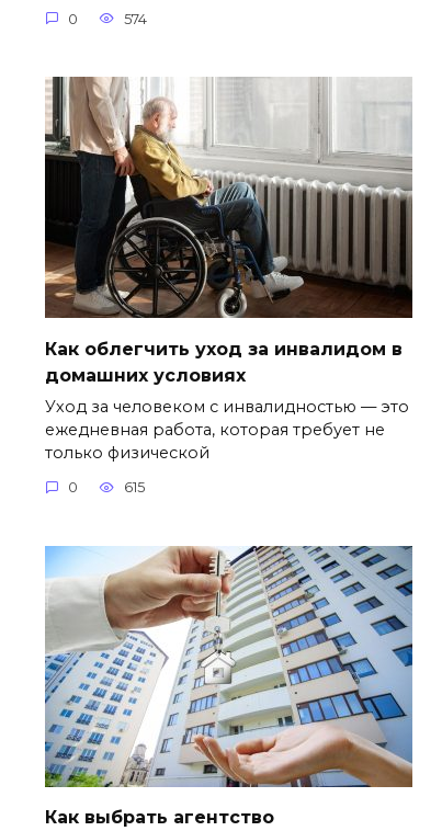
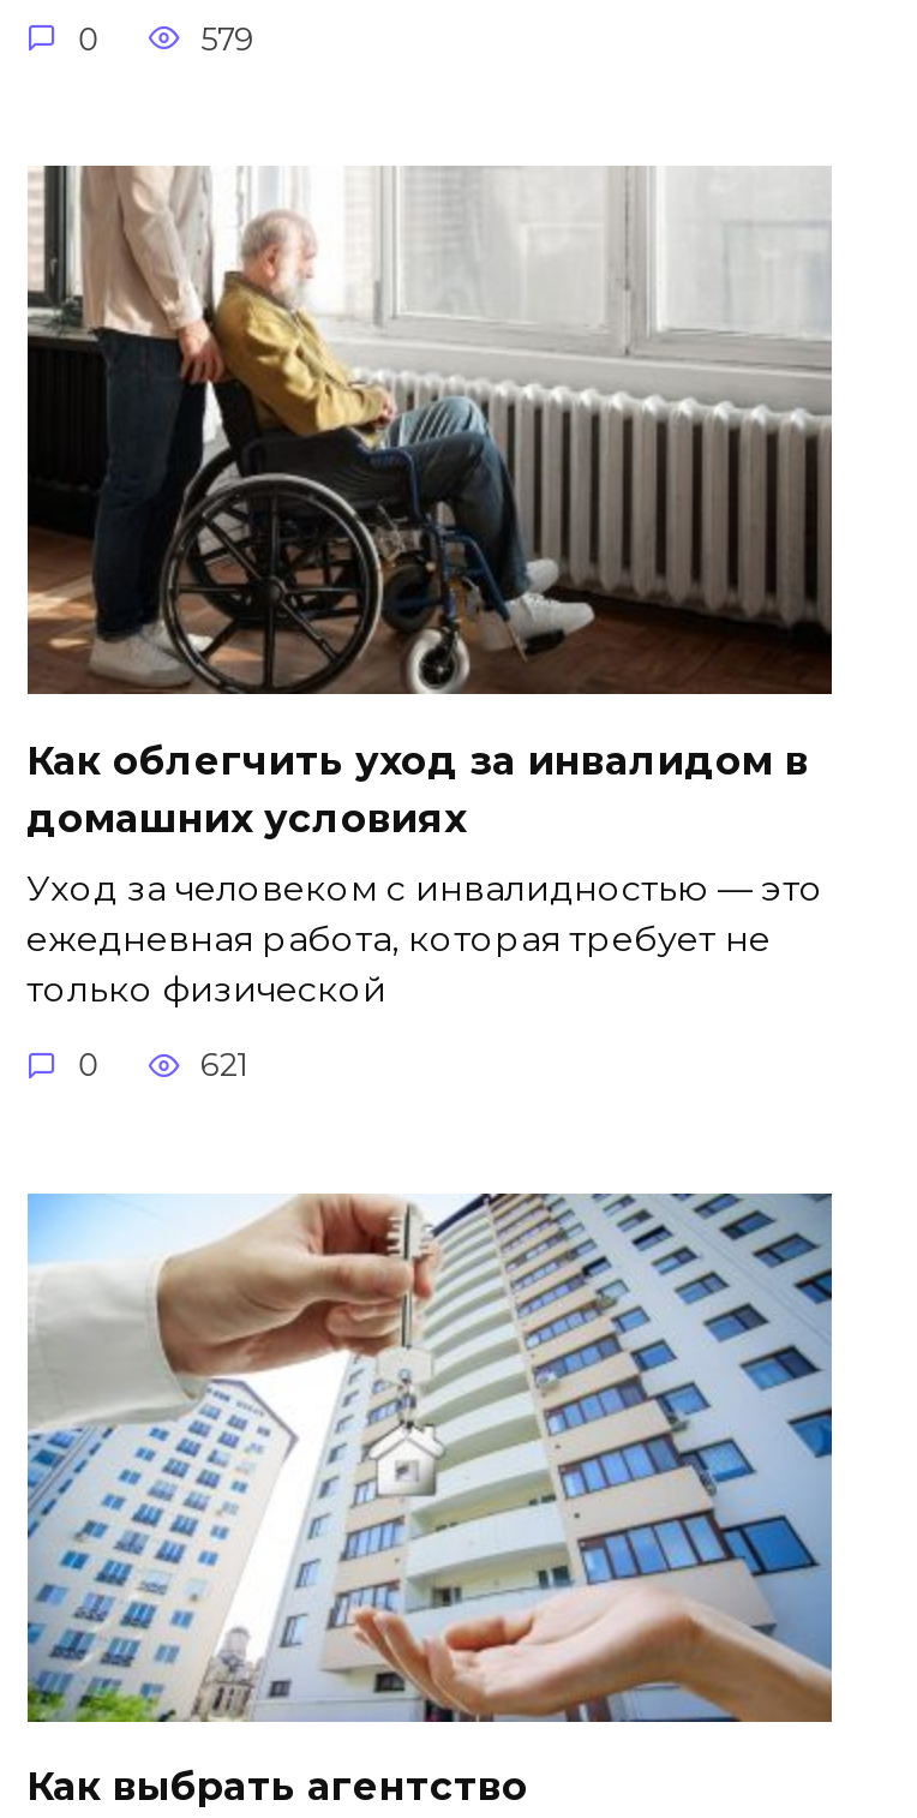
- 574
+ 579

- 615
+ 621
